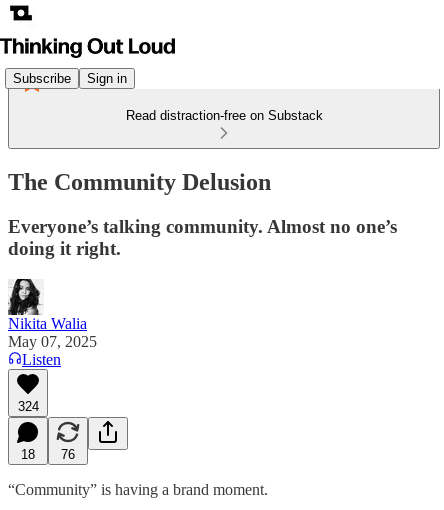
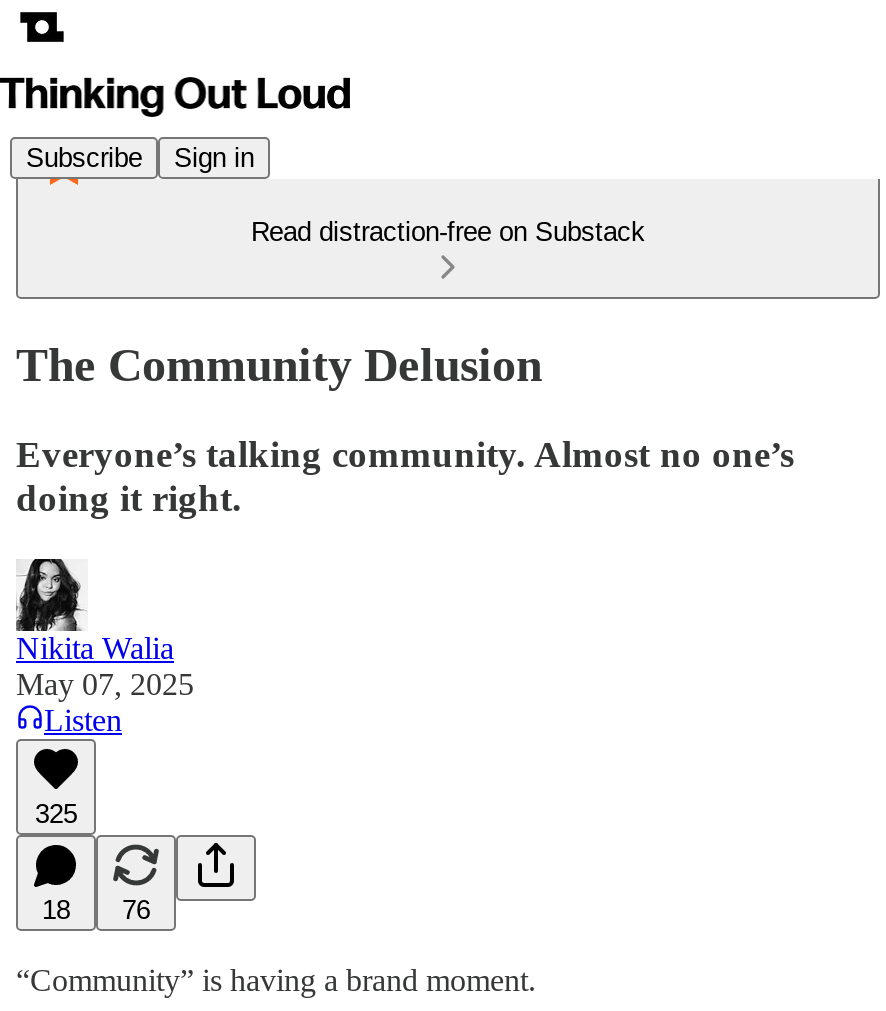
- 324
+ 325
